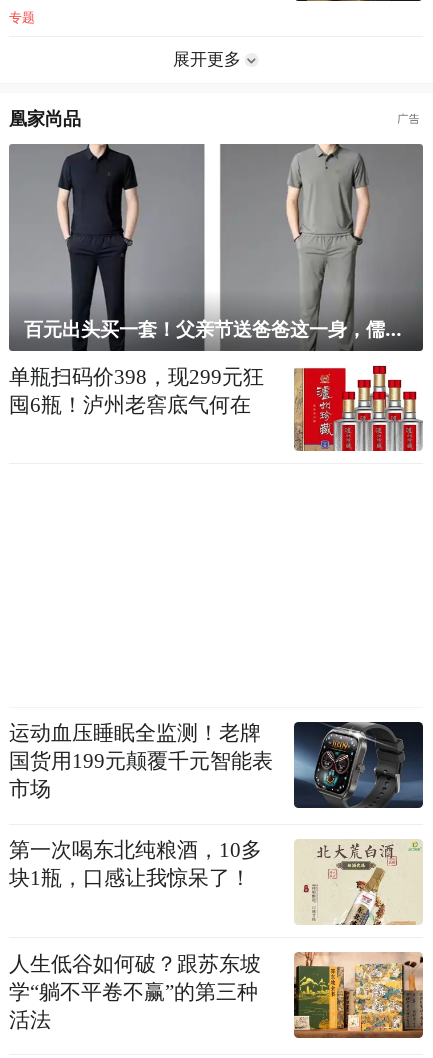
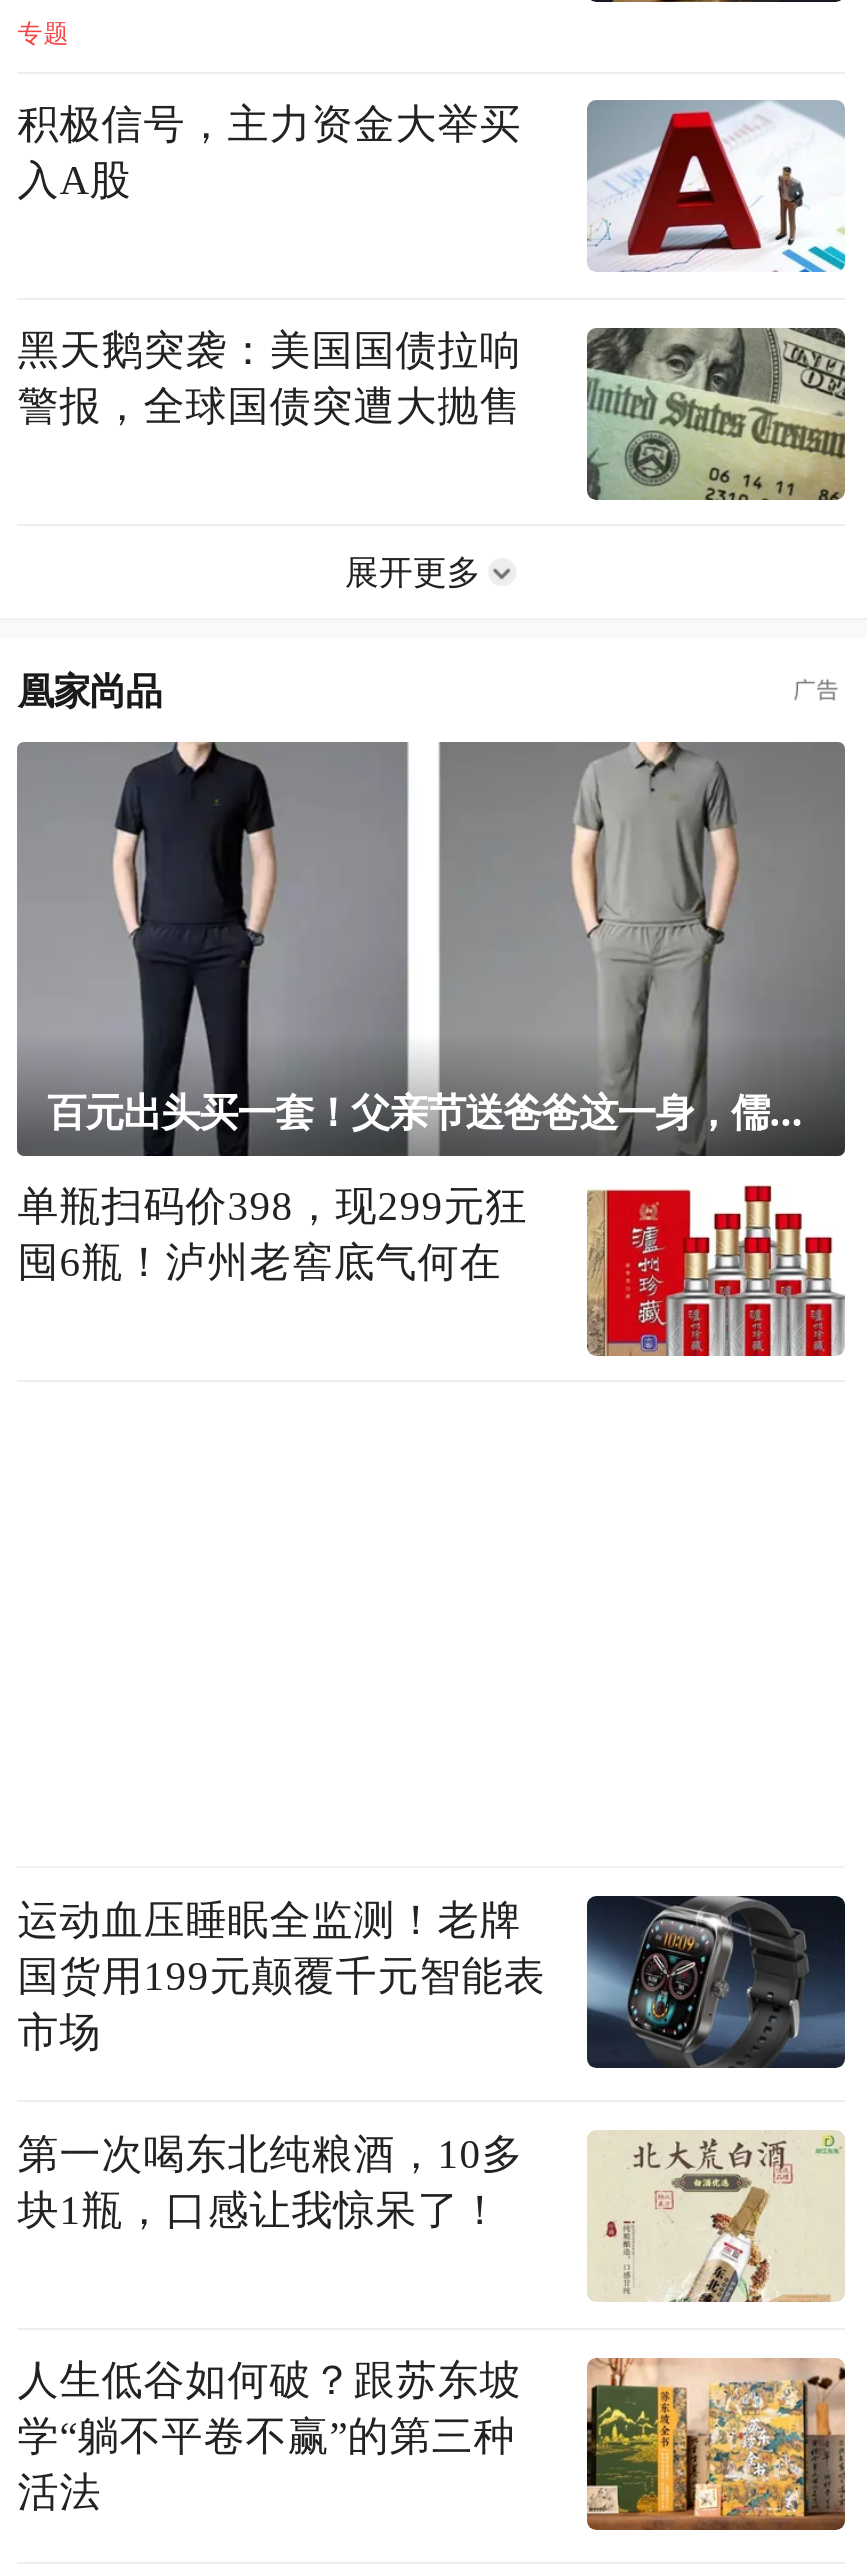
+ [image]
+ 积极信号，主力资金大举买
+ 入A股

+ [image]
+ 黑天鹅突袭：美国国债拉响
+ 警报，全球国债突遭大抛售
